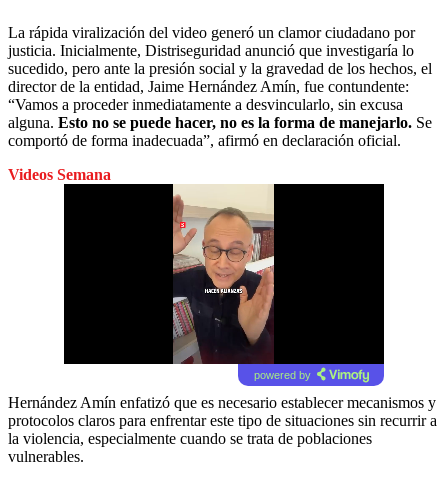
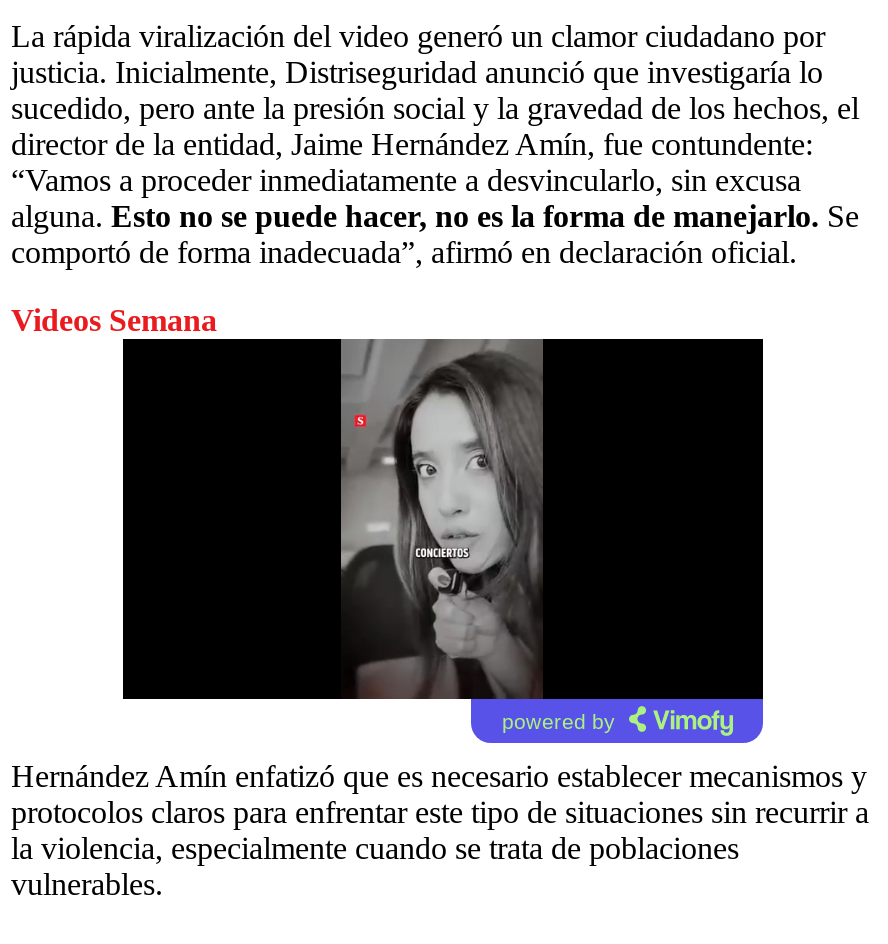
- [image]
+ [image]
